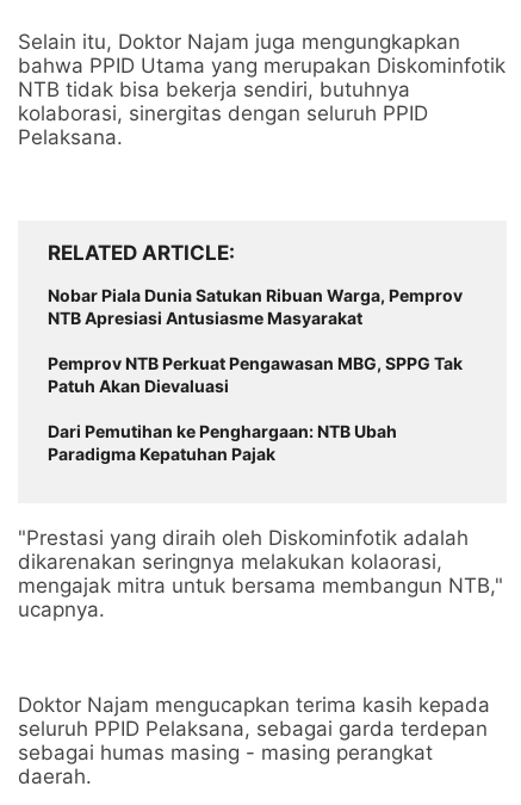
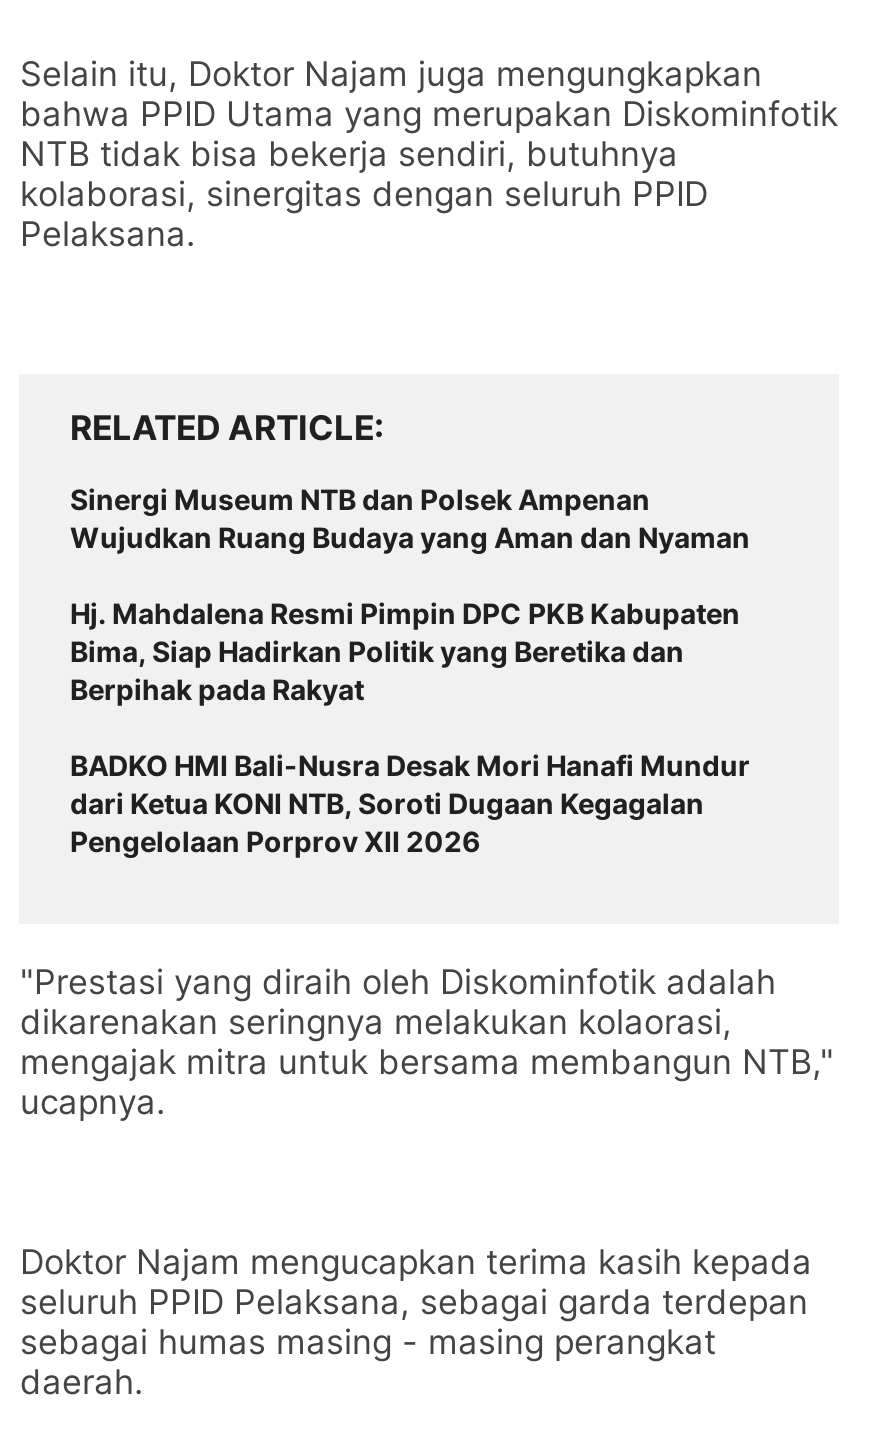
- Nobar Piala Dunia Satukan Ribuan Warga, Pemprov
- NTB Apresiasi Antusiasme Masyarakat
+ Sinergi Museum NTB dan Polsek Ampenan
+ Wujudkan Ruang Budaya yang Aman dan Nyaman

- Pemprov NTB Perkuat Pengawasan MBG, SPPG Tak
- Patuh Akan Dievaluasi
+ Hj. Mahdalena Resmi Pimpin DPC PKB Kabupaten
+ Bima, Siap Hadirkan Politik yang Beretika dan
+ Berpihak pada Rakyat

- Dari Pemutihan ke Penghargaan: NTB Ubah
- Paradigma Kepatuhan Pajak
+ BADKO HMI Bali-Nusra Desak Mori Hanafi Mundur
+ dari Ketua KONI NTB, Soroti Dugaan Kegagalan
+ Pengelolaan Porprov XII 2026
